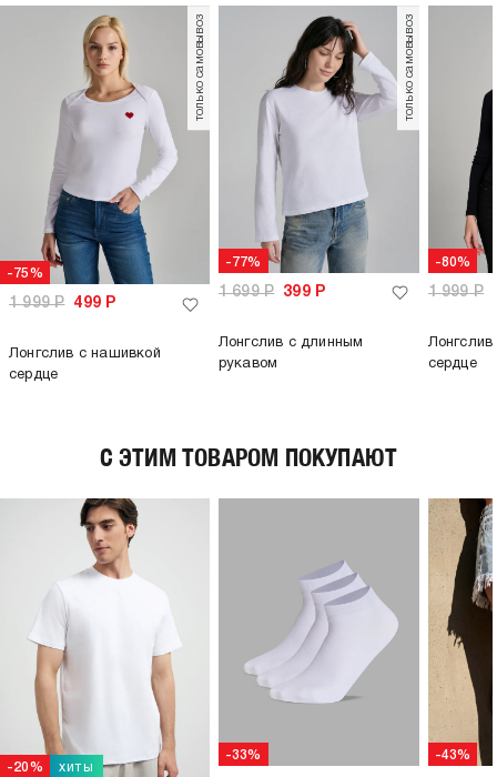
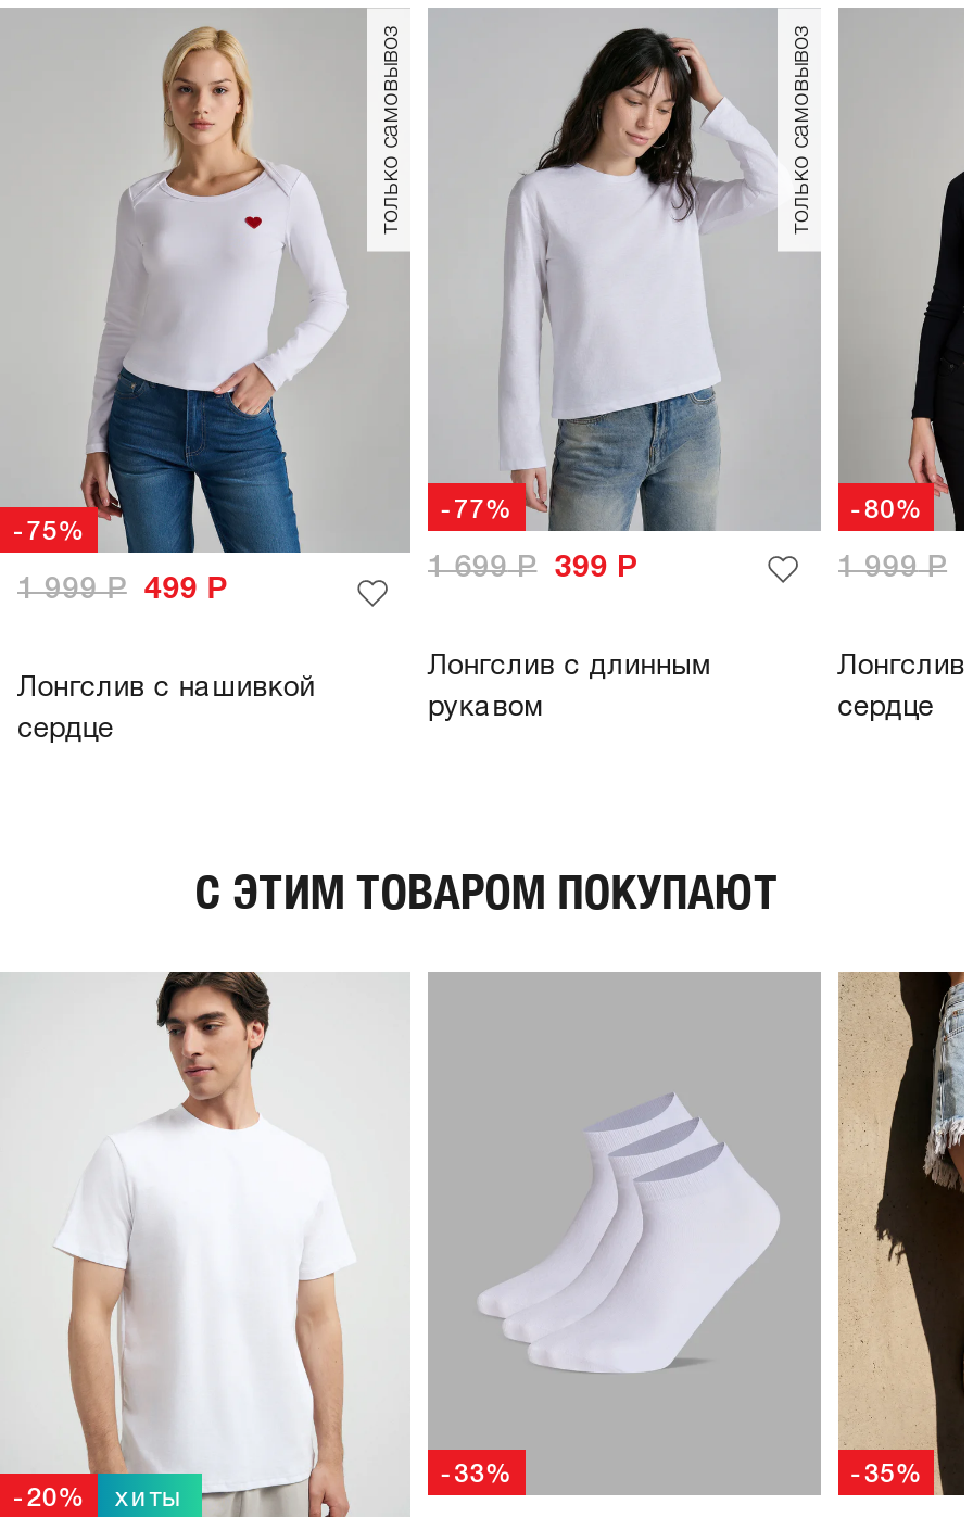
- -43%
+ -35%
